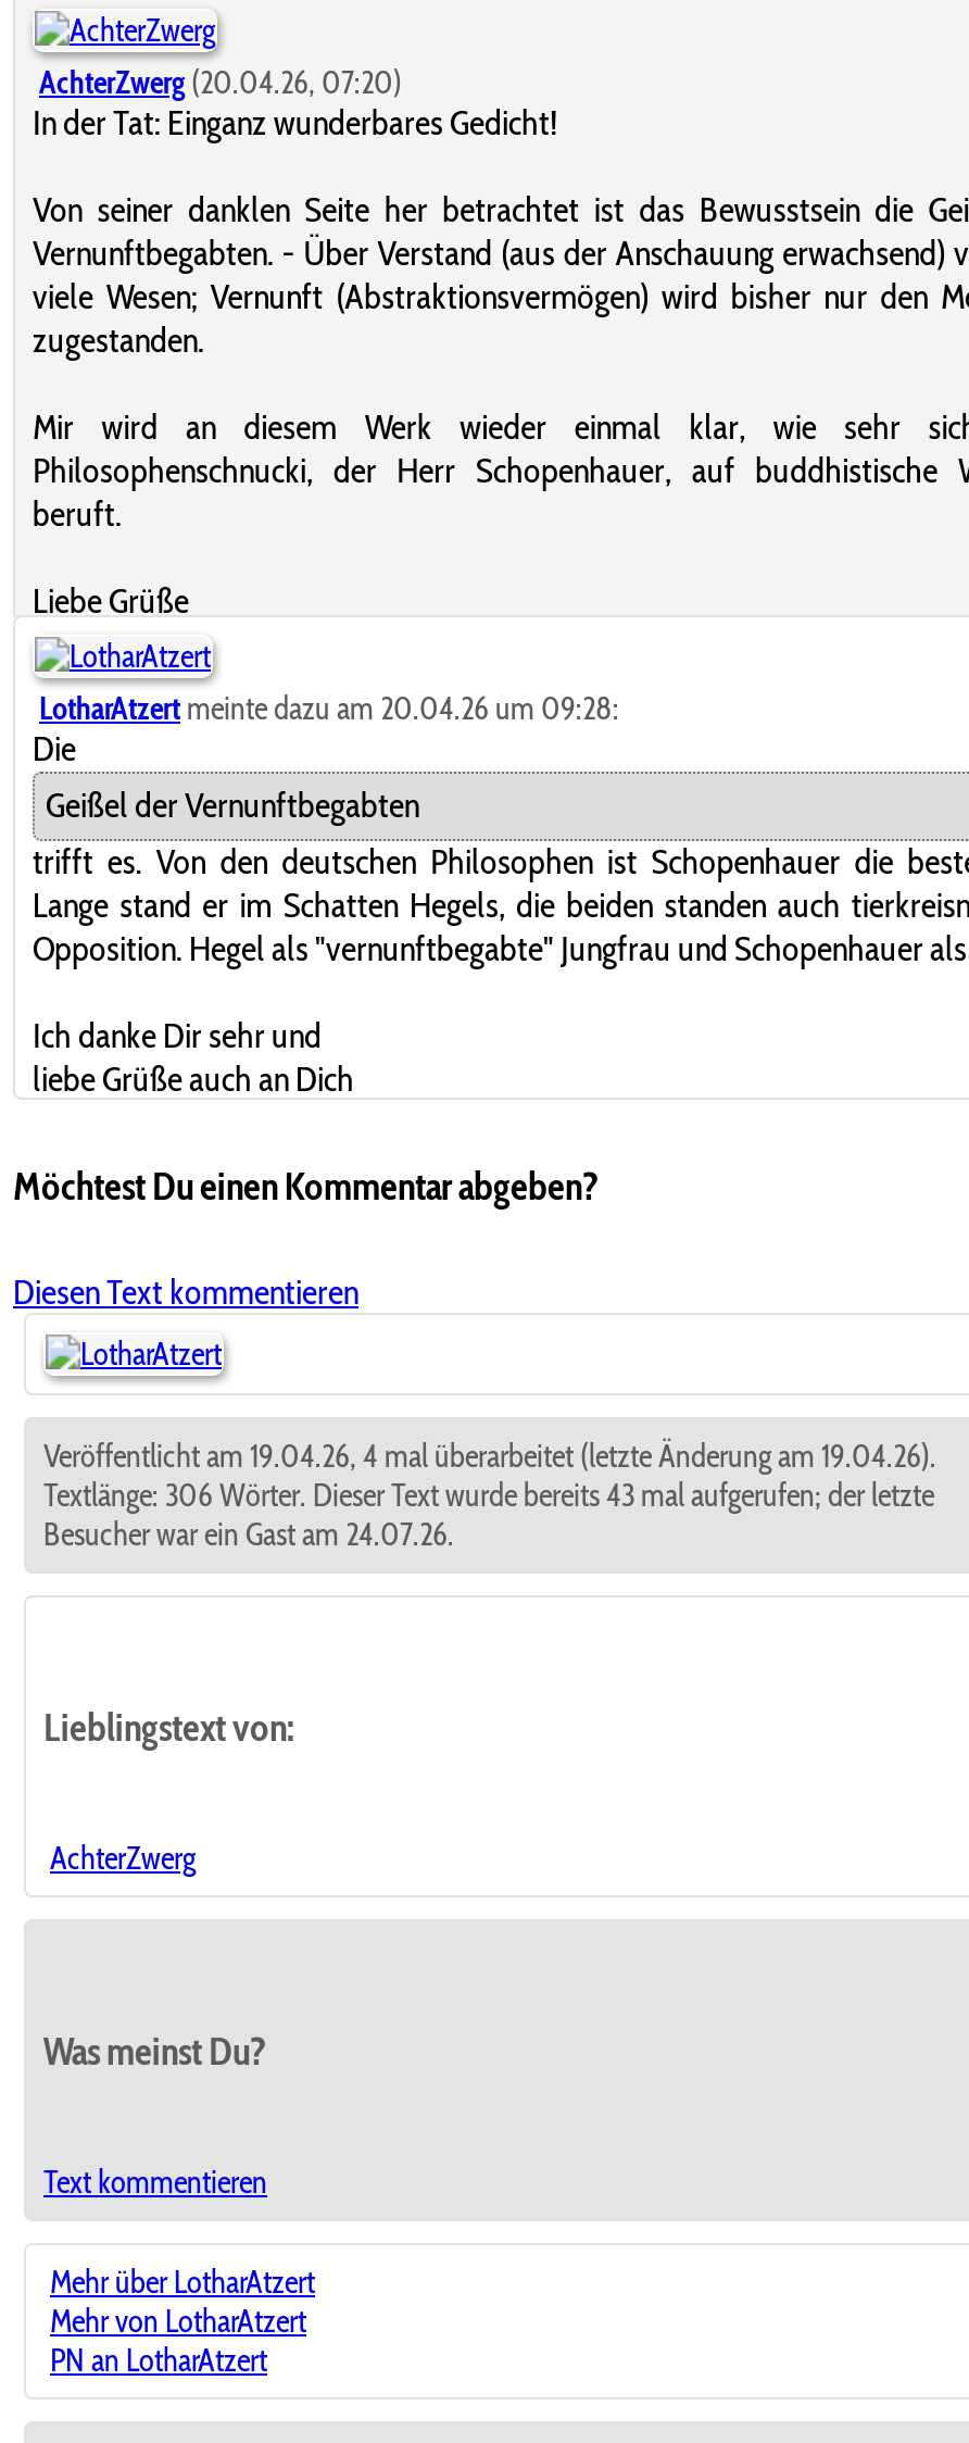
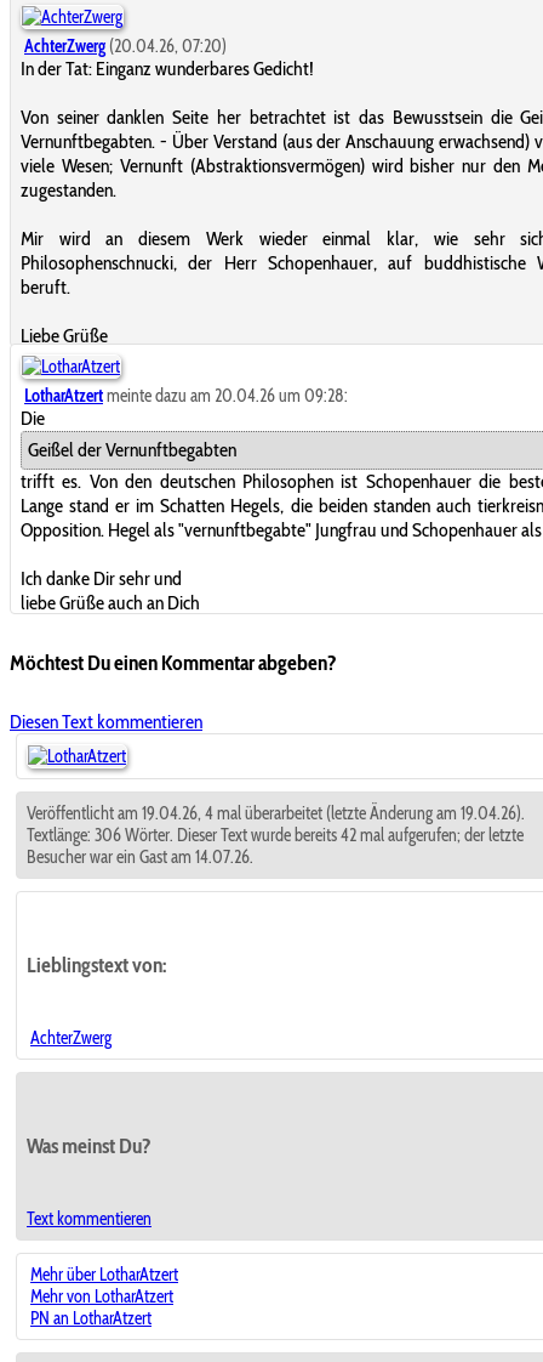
- Textlänge: 306 Wörter. Dieser Text wurde bereits 43 mal aufgerufen; der letzte
+ Textlänge: 306 Wörter. Dieser Text wurde bereits 42 mal aufgerufen; der letzte

- Besucher war ein Gast am 24.07.26.
+ Besucher war ein Gast am 14.07.26.
